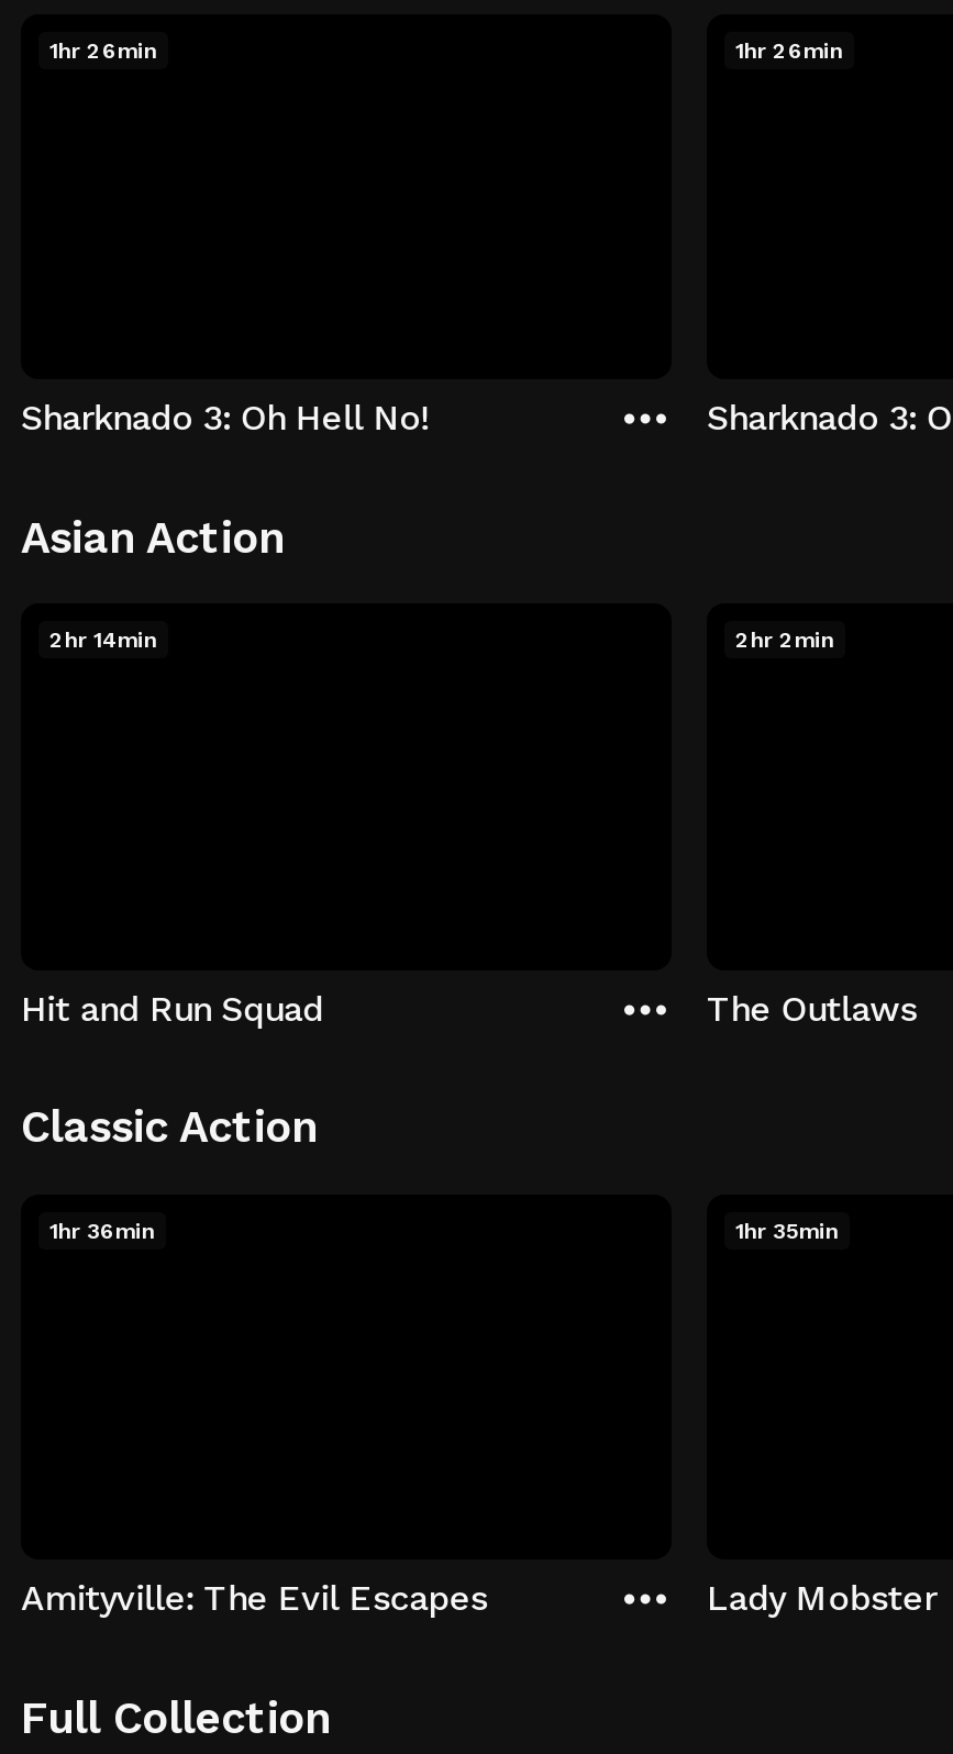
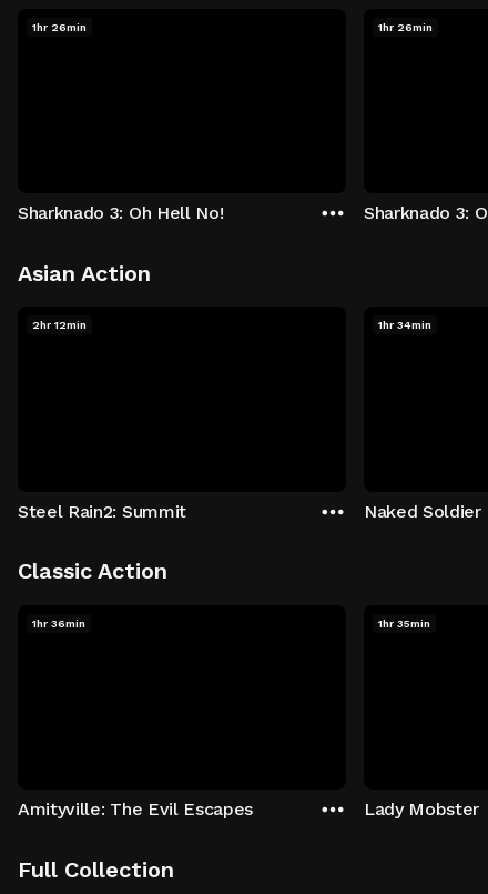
- 2hr 14min
+ 2hr 12min

- 2hr 2min
+ 1hr 34min

- Hit and Run Squad
+ Steel Rain2: Summit

- The Outlaws
+ Naked Soldier
